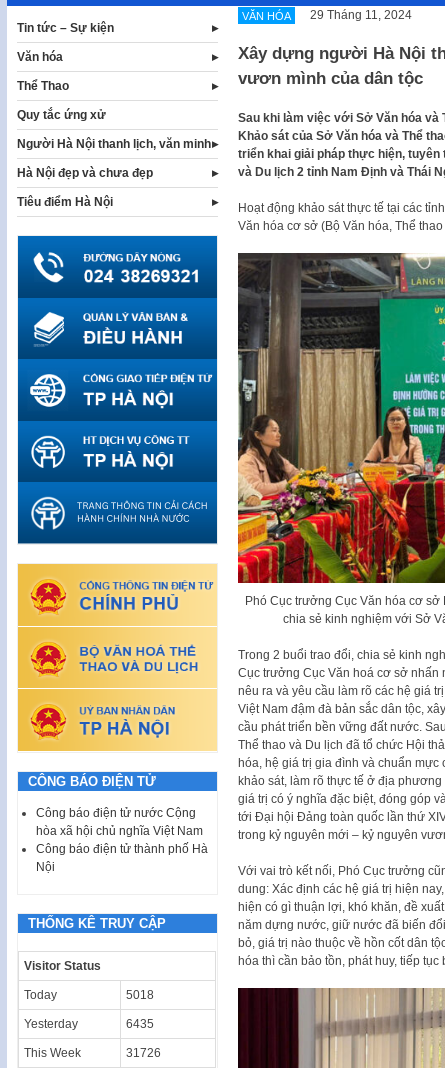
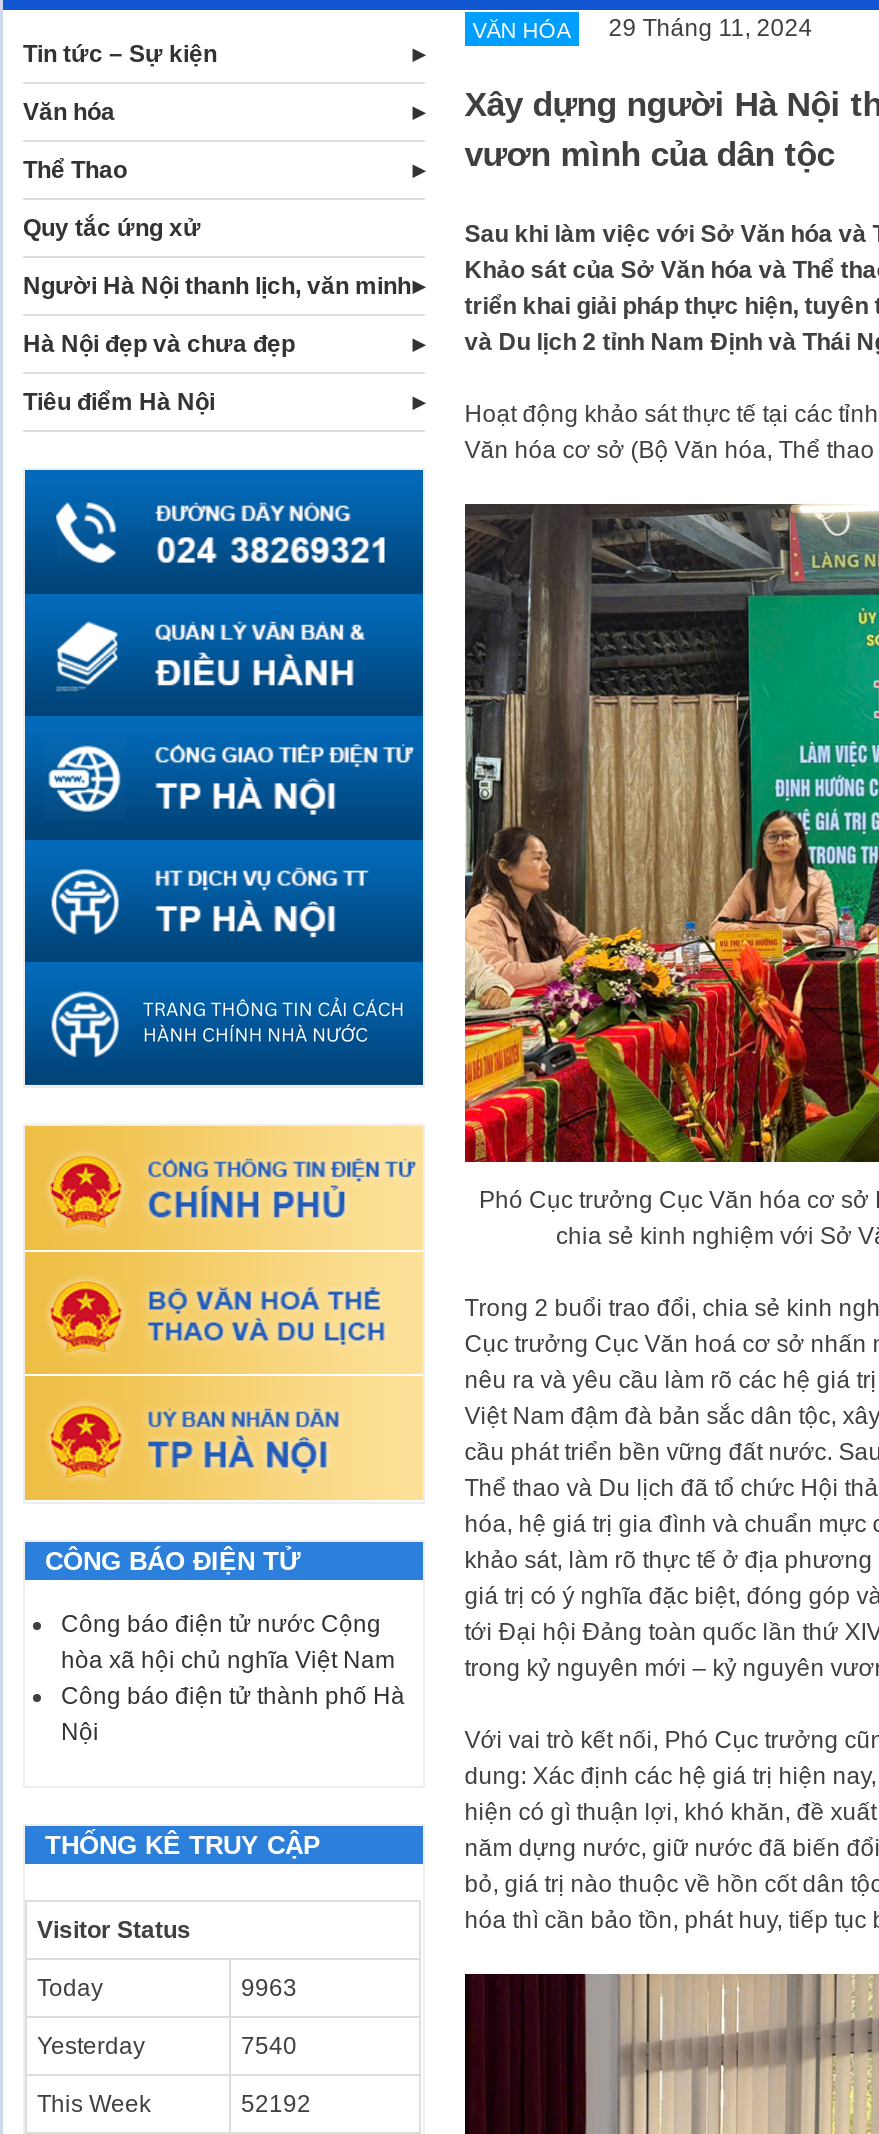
- 5018
+ 9963

- 6435
+ 7540

- 31726
+ 52192
